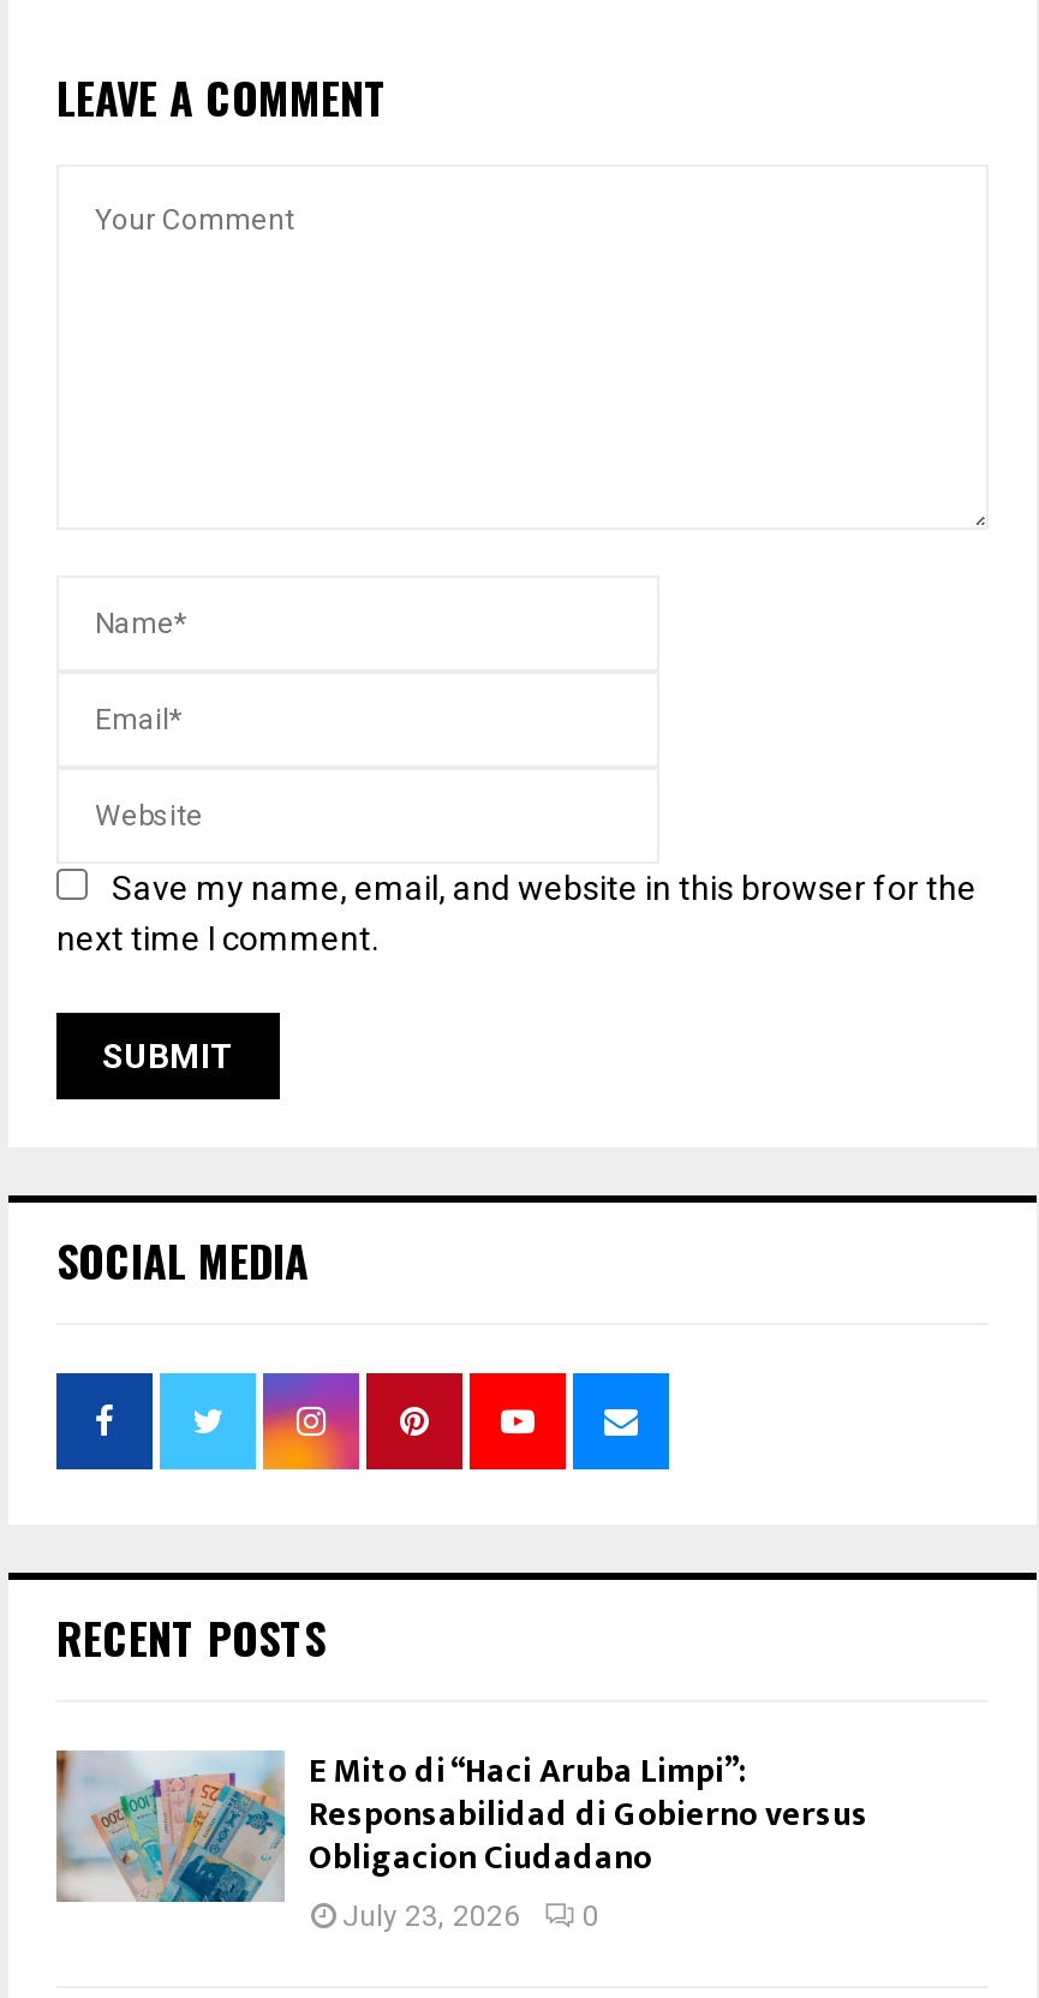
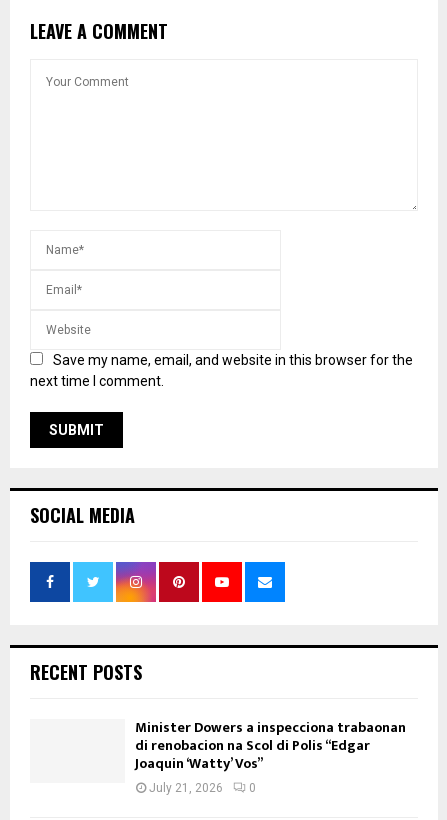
- [image]

- E Mito di “Haci Aruba Limpi”:
- Responsabilidad di Gobierno versus
- Obligacion Ciudadano
- July 23, 2026
+ Minister Dowers a inspecciona trabaonan
+ di renobacion na Scol di Polis “Edgar
+ Joaquin ‘Watty’ Vos”
+ July 21, 2026
